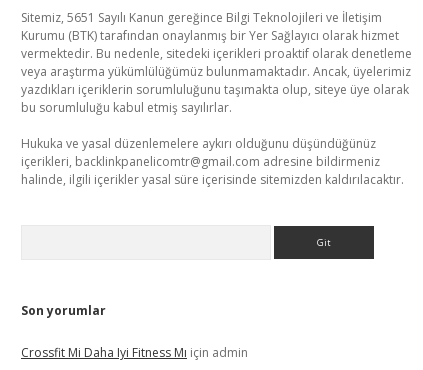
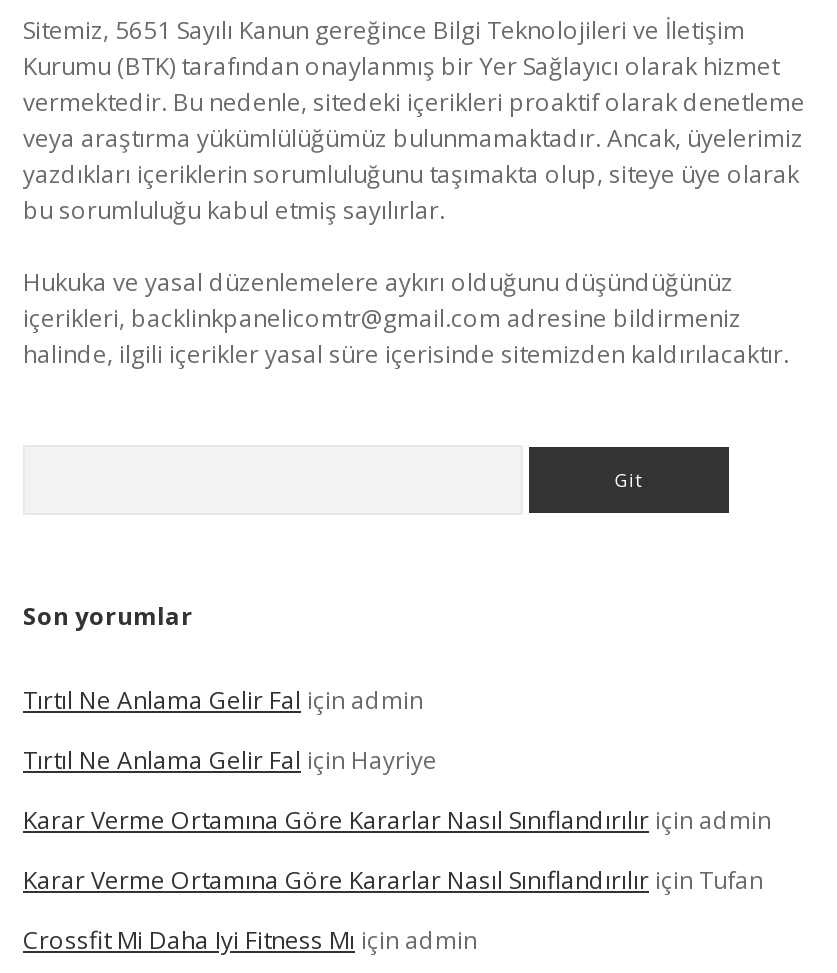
+ Tırtıl Ne Anlama Gelir Fal için admin
+ Tırtıl Ne Anlama Gelir Fal için Hayriye
+ Karar Verme Ortamına Göre Kararlar Nasıl Sınıflandırılır için admin
+ Karar Verme Ortamına Göre Kararlar Nasıl Sınıflandırılır için Tufan
